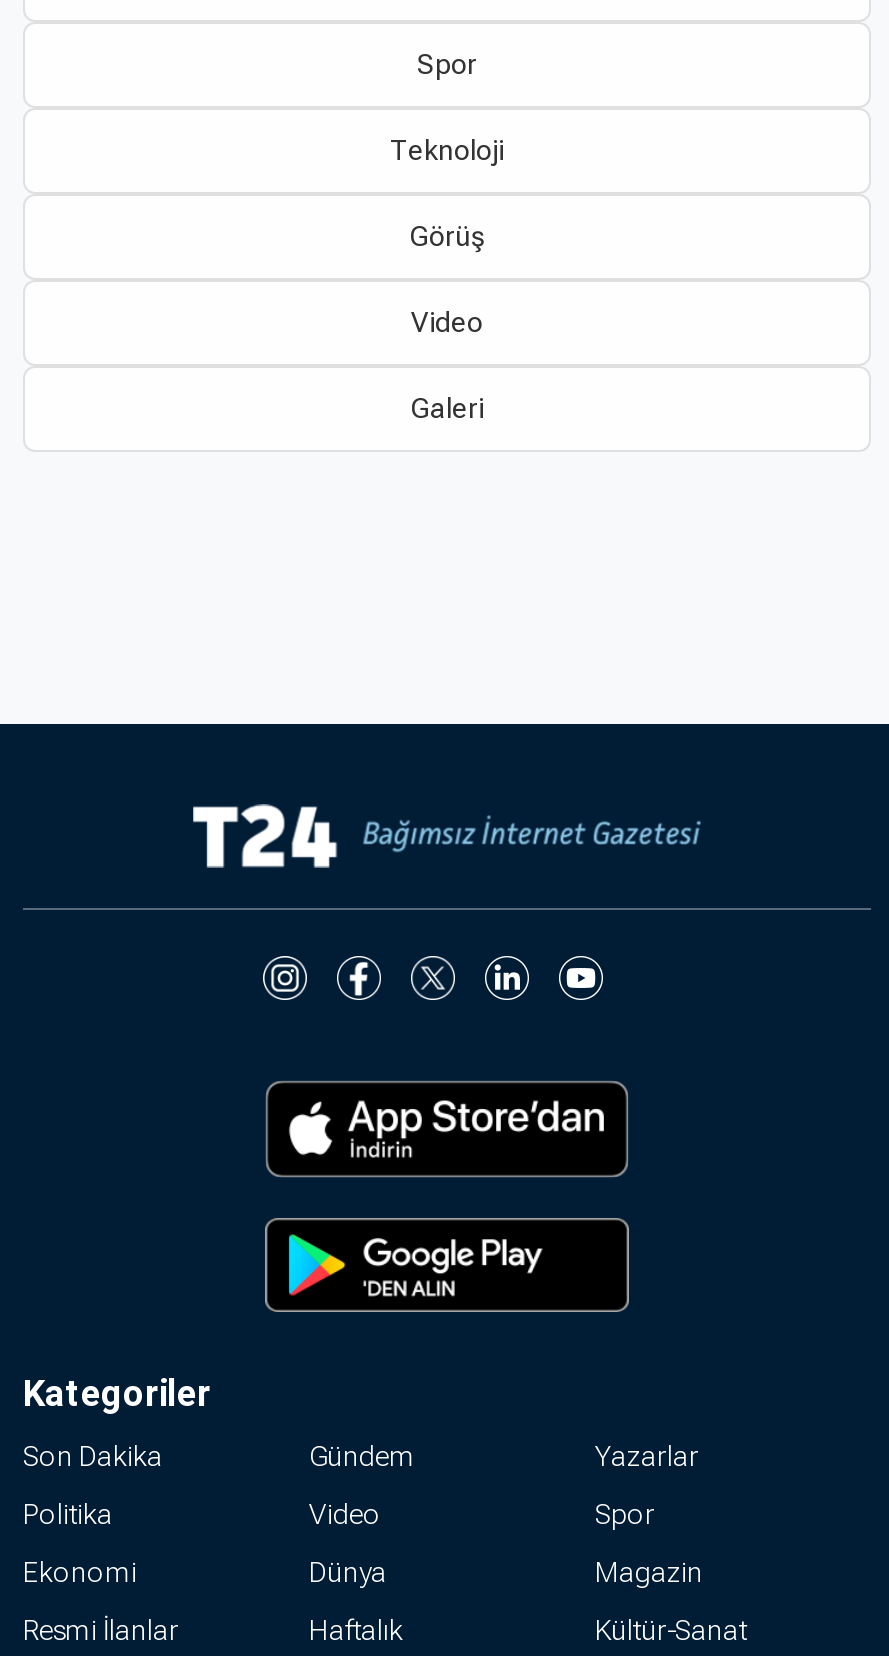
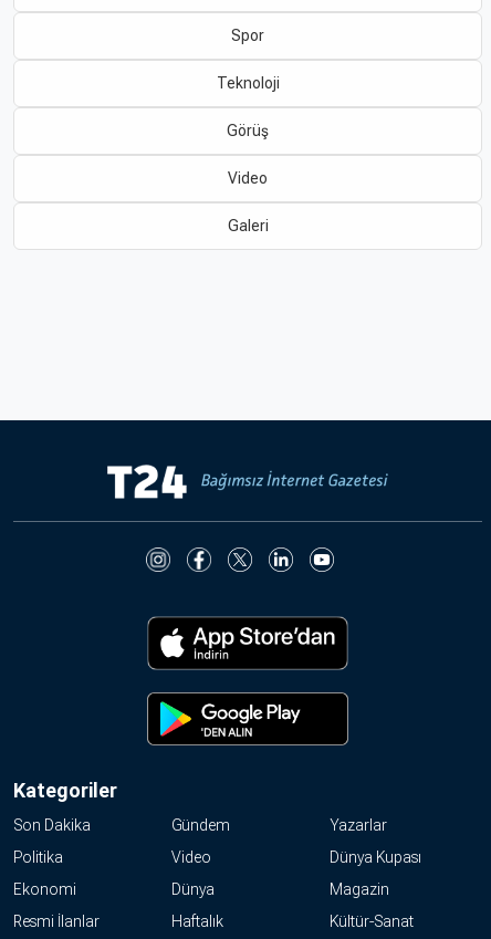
- Spor
+ Dünya Kupası
